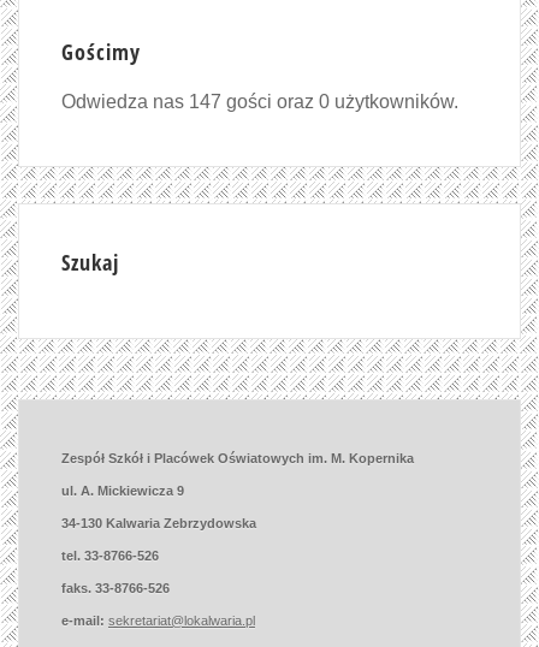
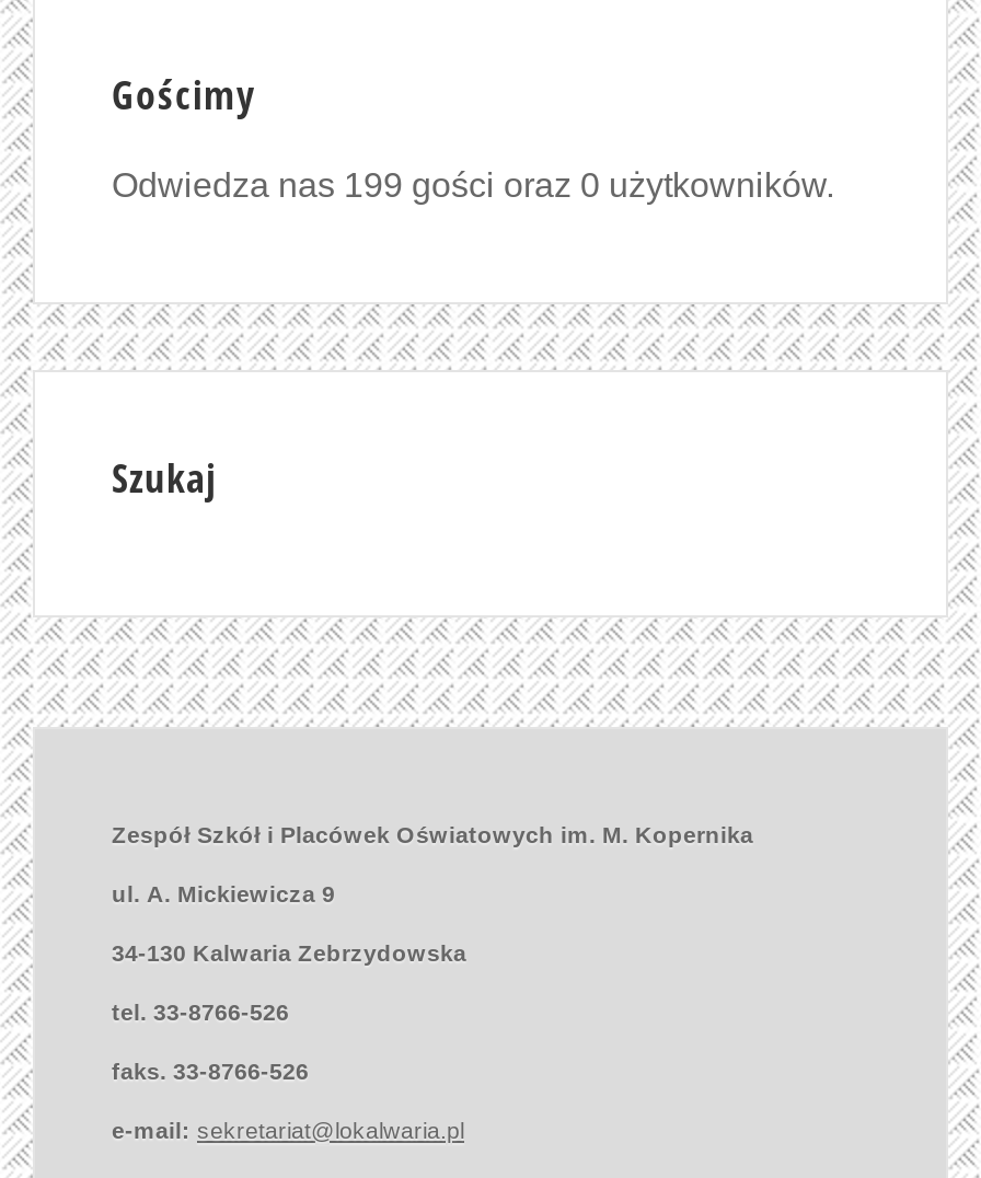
- Odwiedza nas 147 gości oraz 0 użytkowników.
+ Odwiedza nas 199 gości oraz 0 użytkowników.
